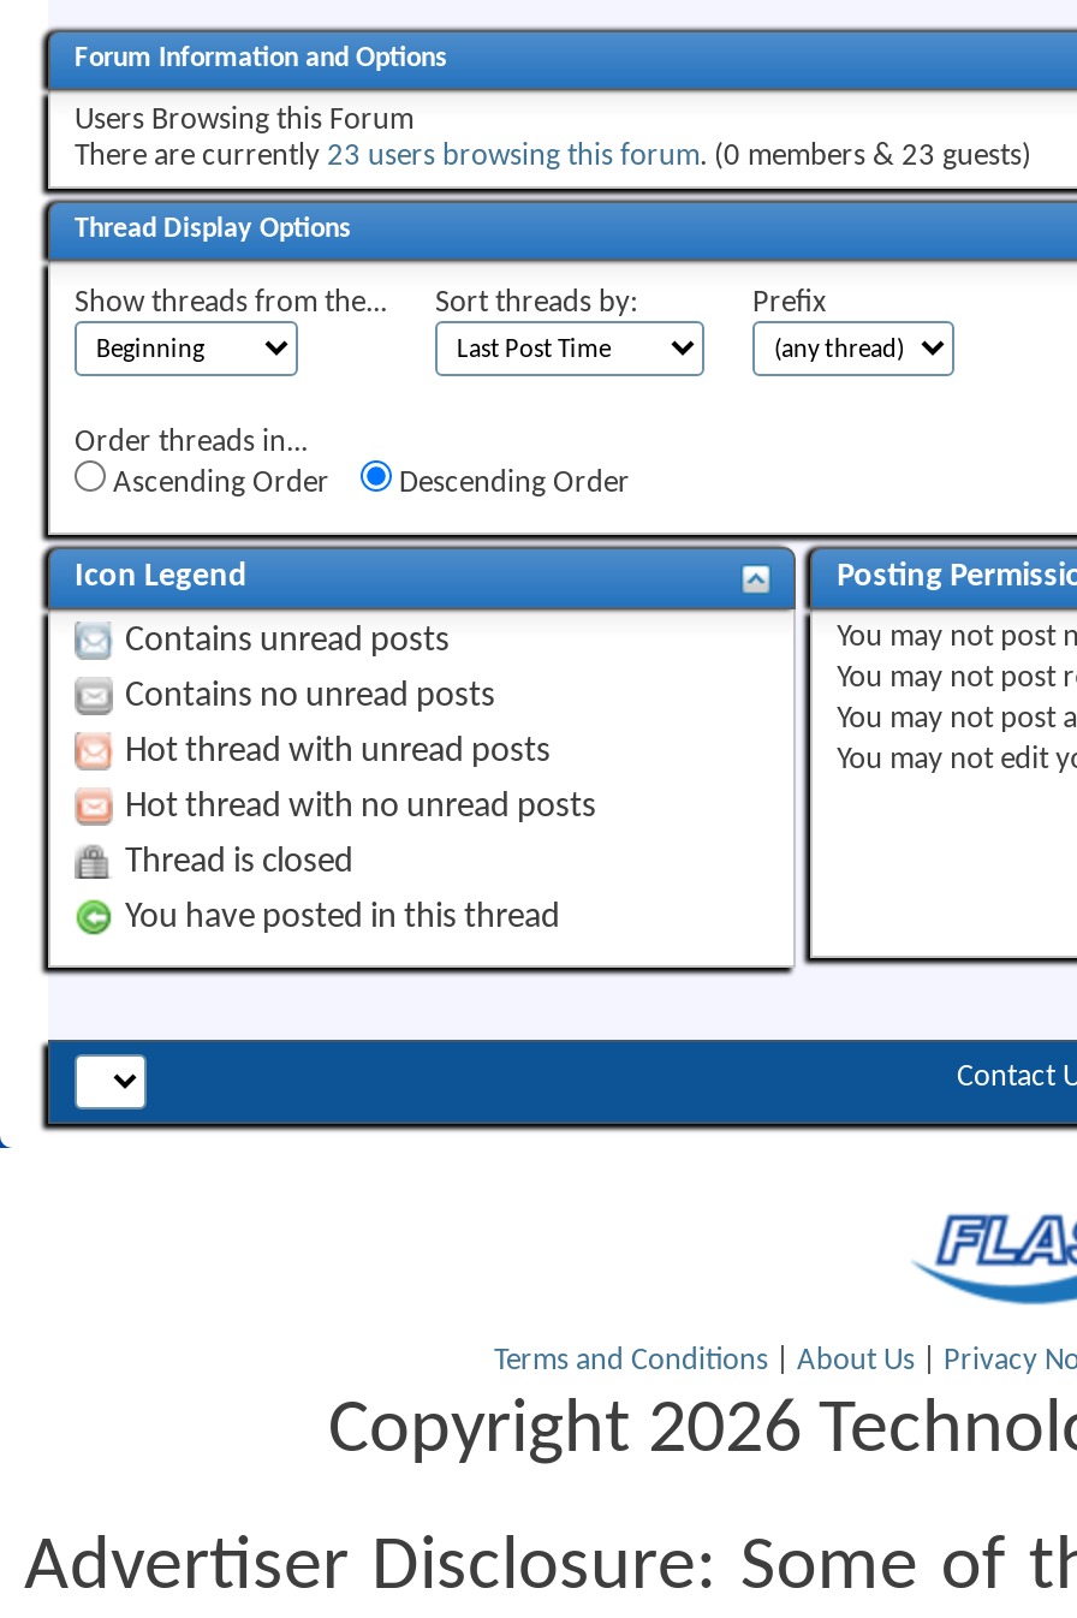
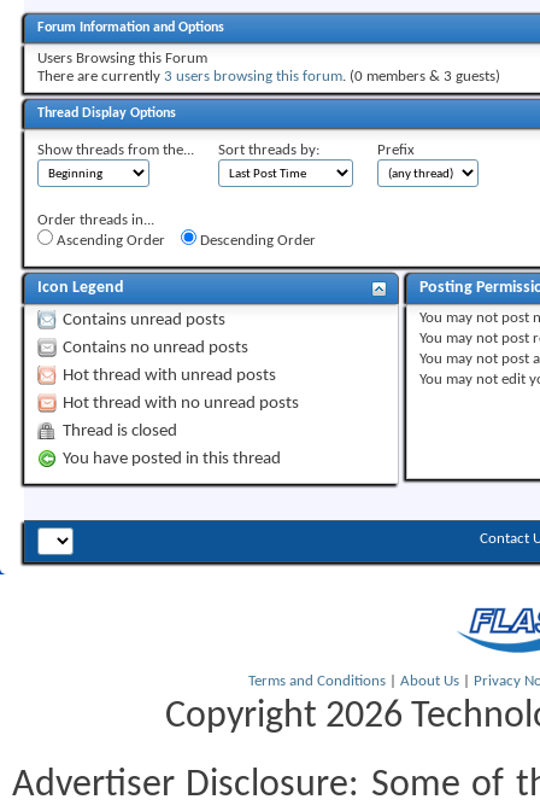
- There are currently 23 users browsing this forum. (0 members & 23 guests)
+ There are currently 3 users browsing this forum. (0 members & 3 guests)
